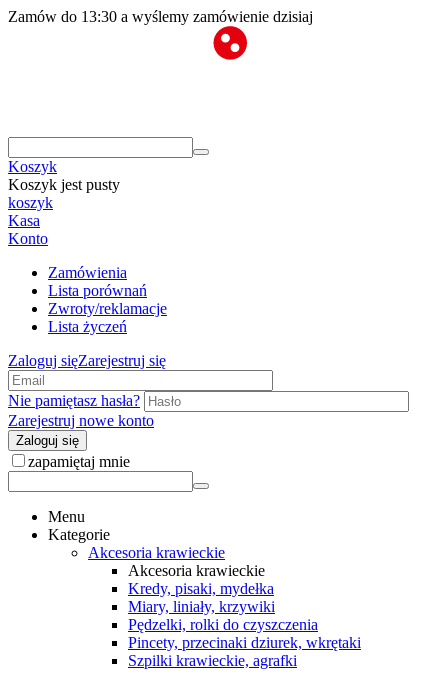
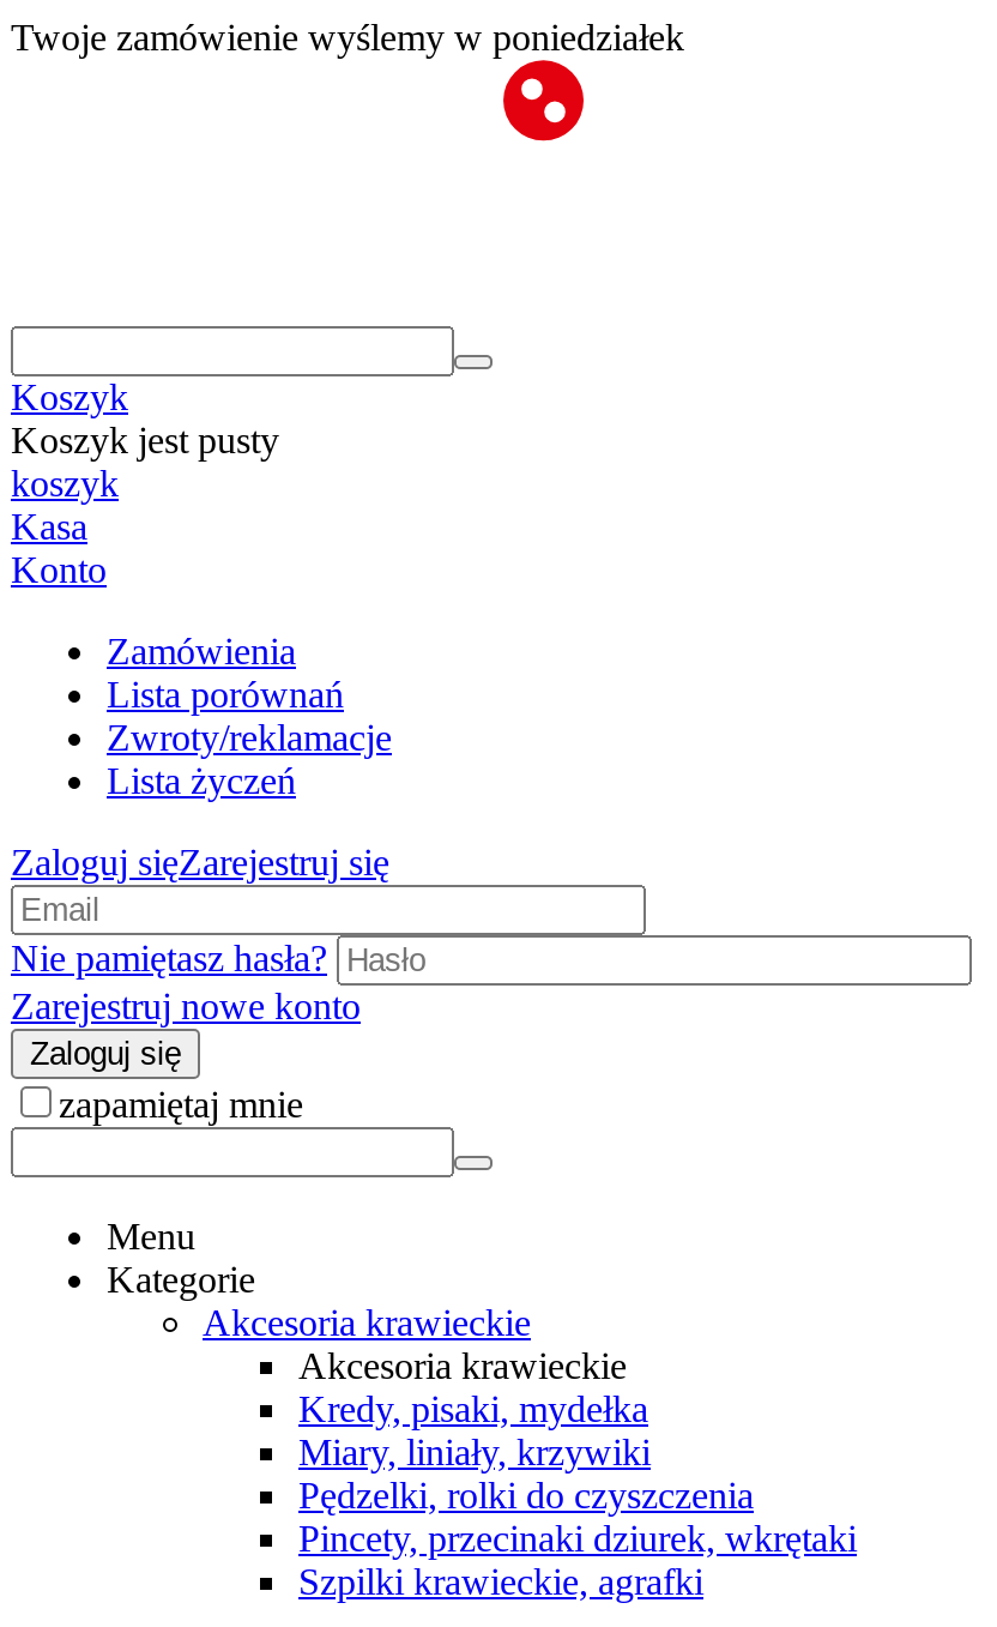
- Zamów do 13:30 a wyślemy zamówienie dzisiaj
+ Twoje zamówienie wyślemy w poniedziałek
